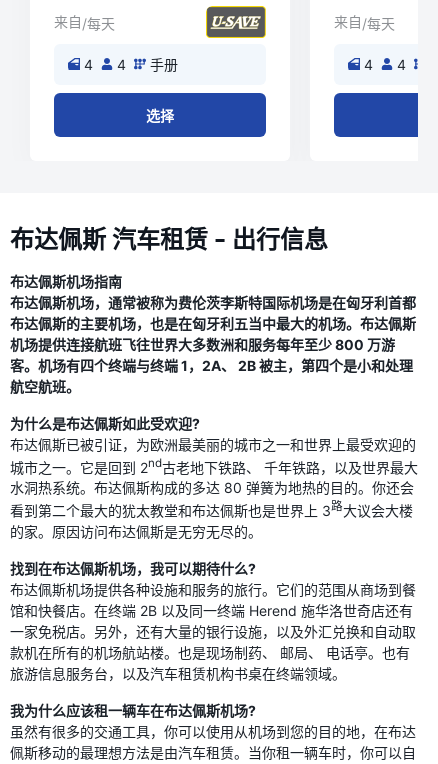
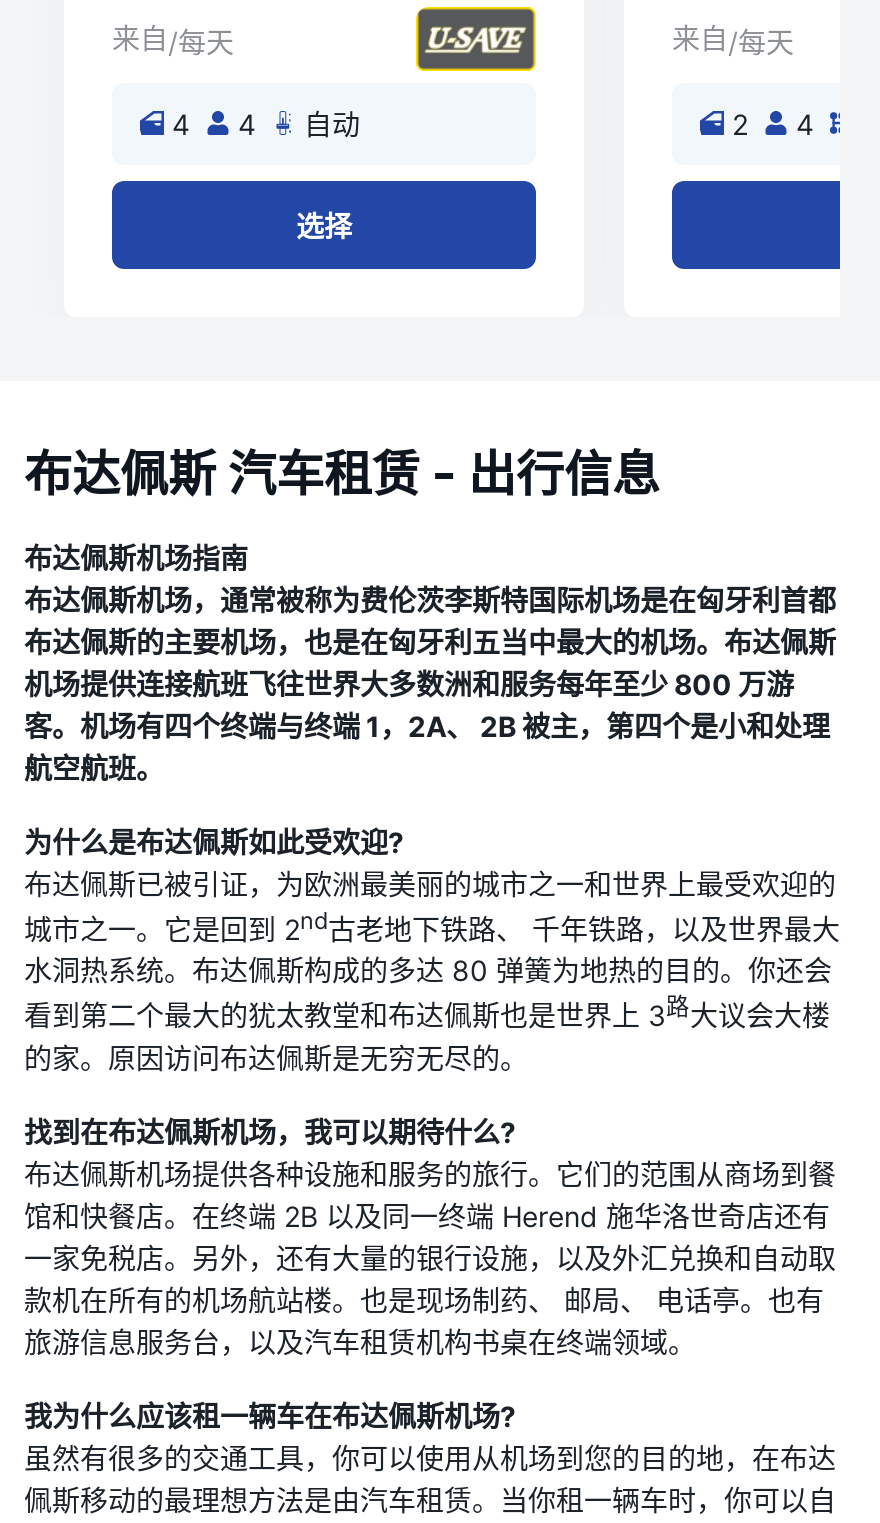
- 手册
+ 自动

- 4
+ 2
